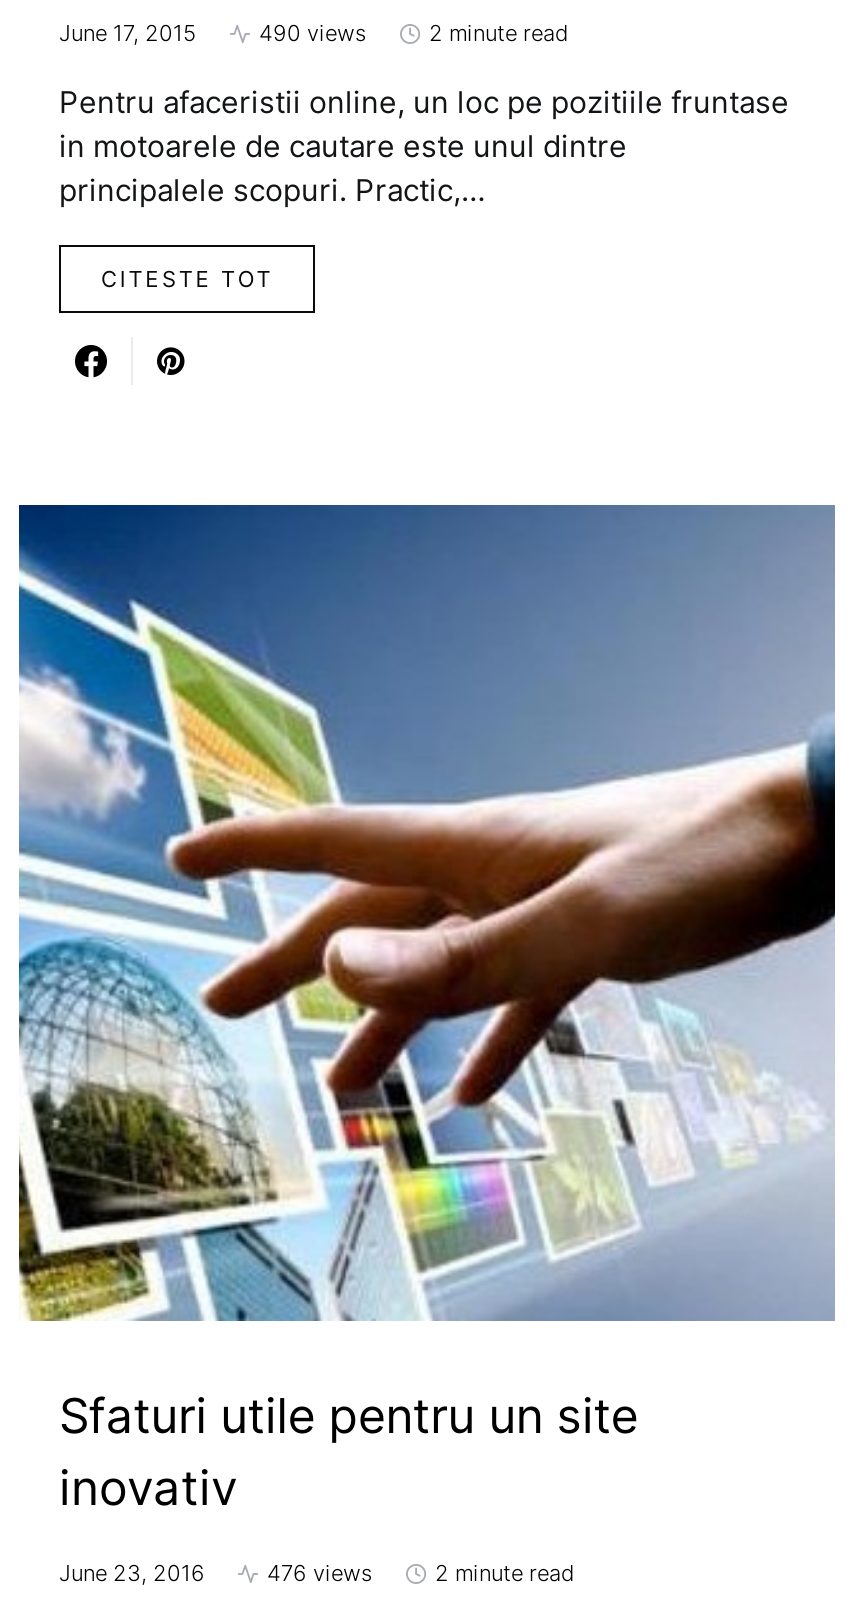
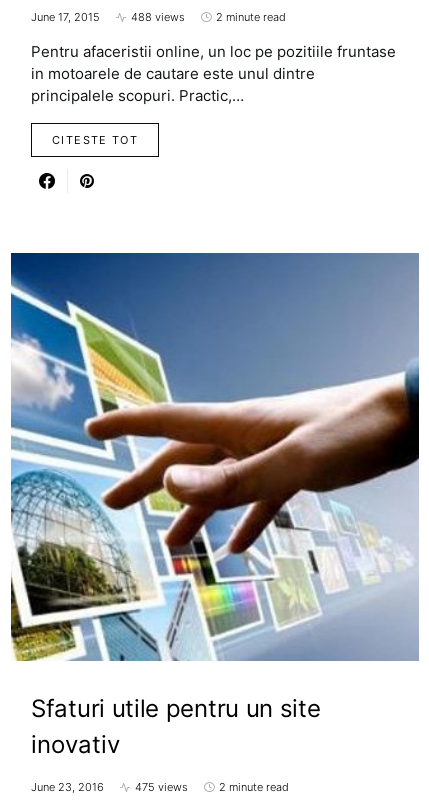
- 490 views
+ 488 views

- 476 views
+ 475 views
